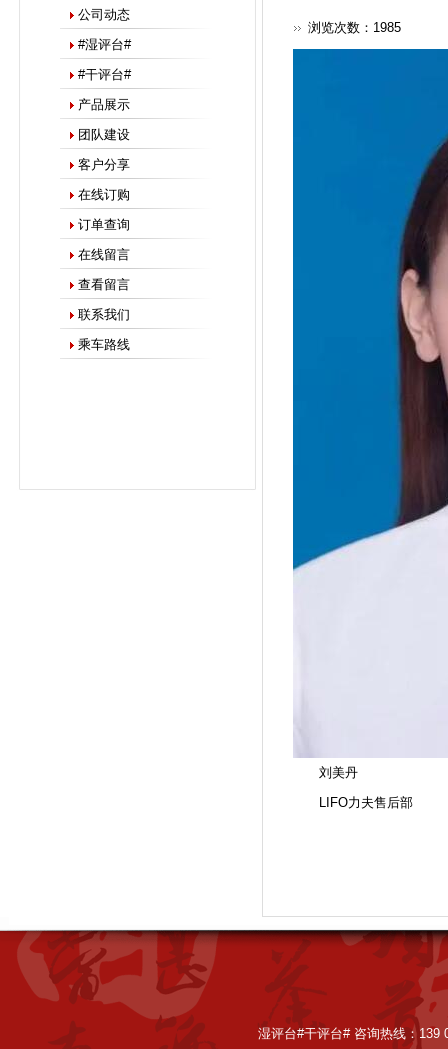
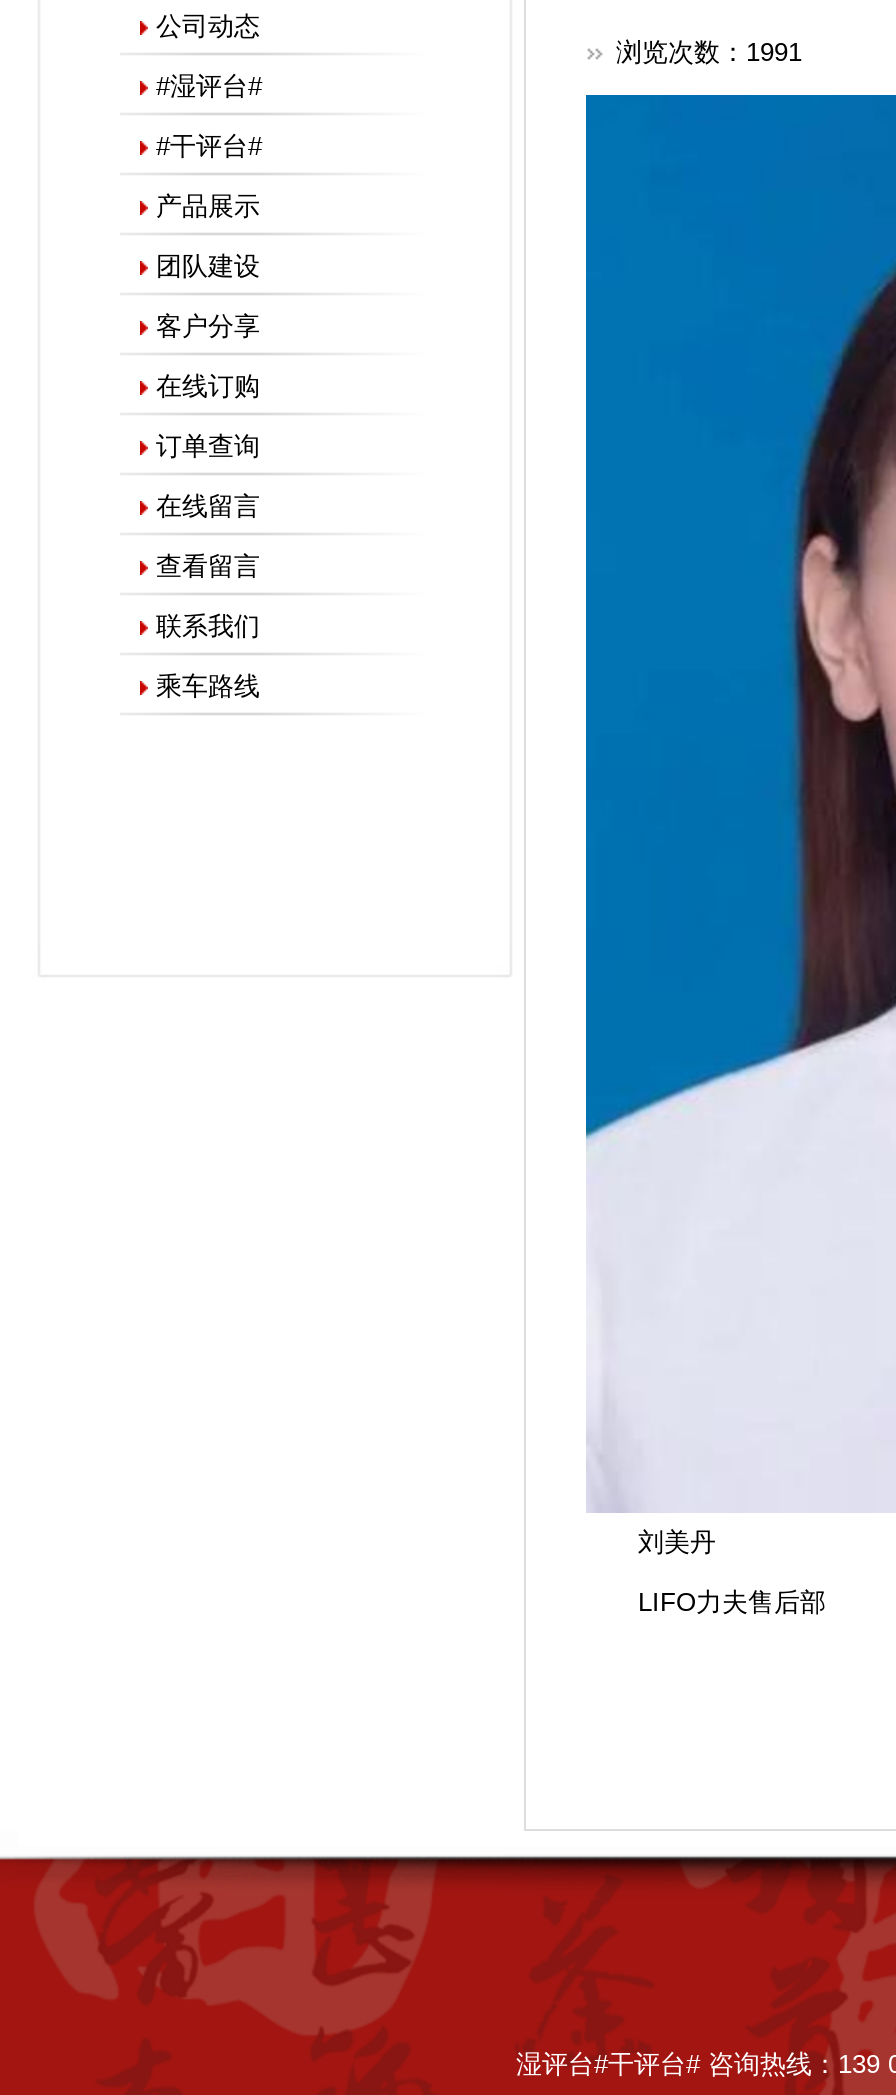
- 浏览次数：1985
+ 浏览次数：1991
